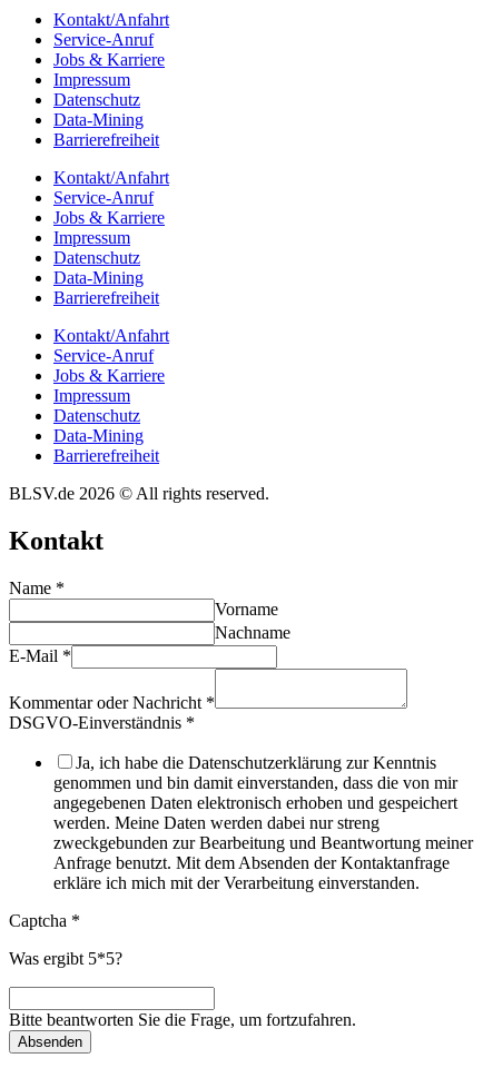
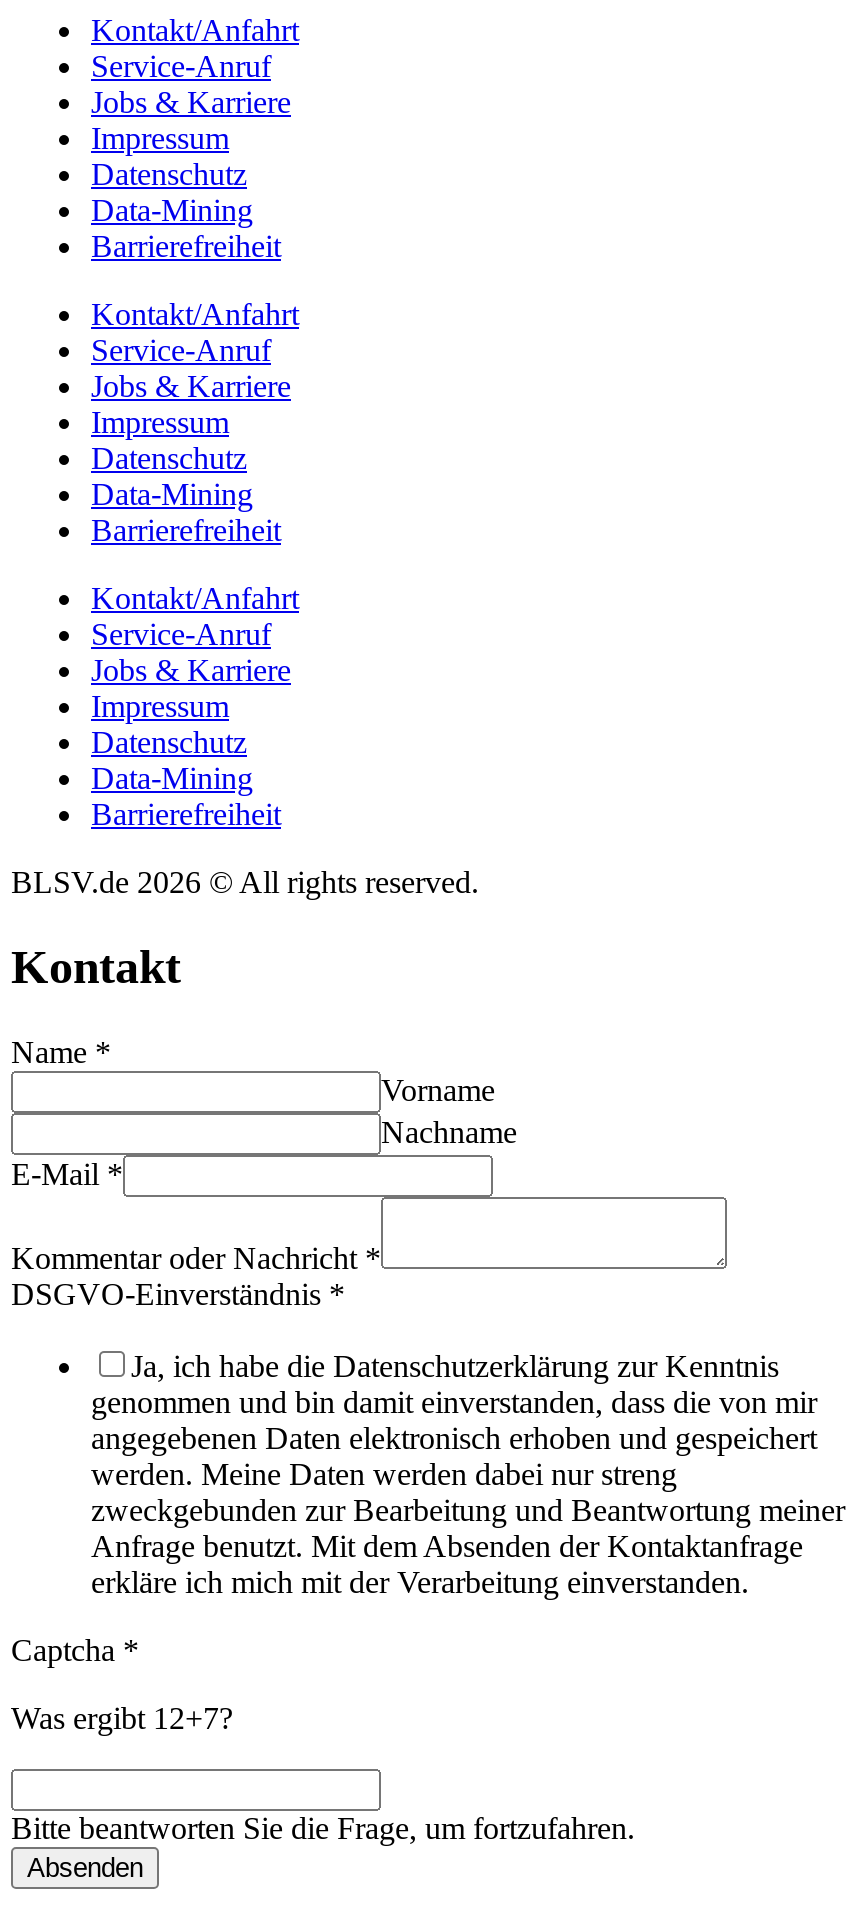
- Was ergibt 5*5?
+ Was ergibt 12+7?
